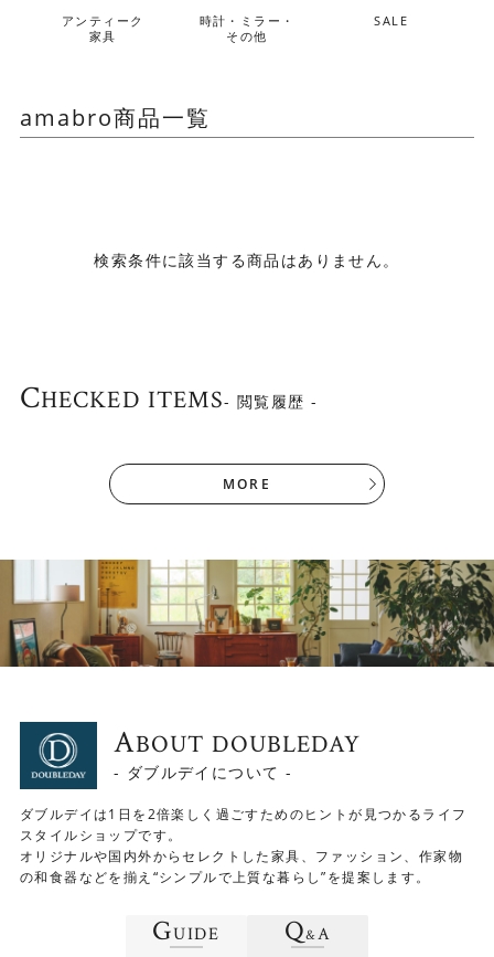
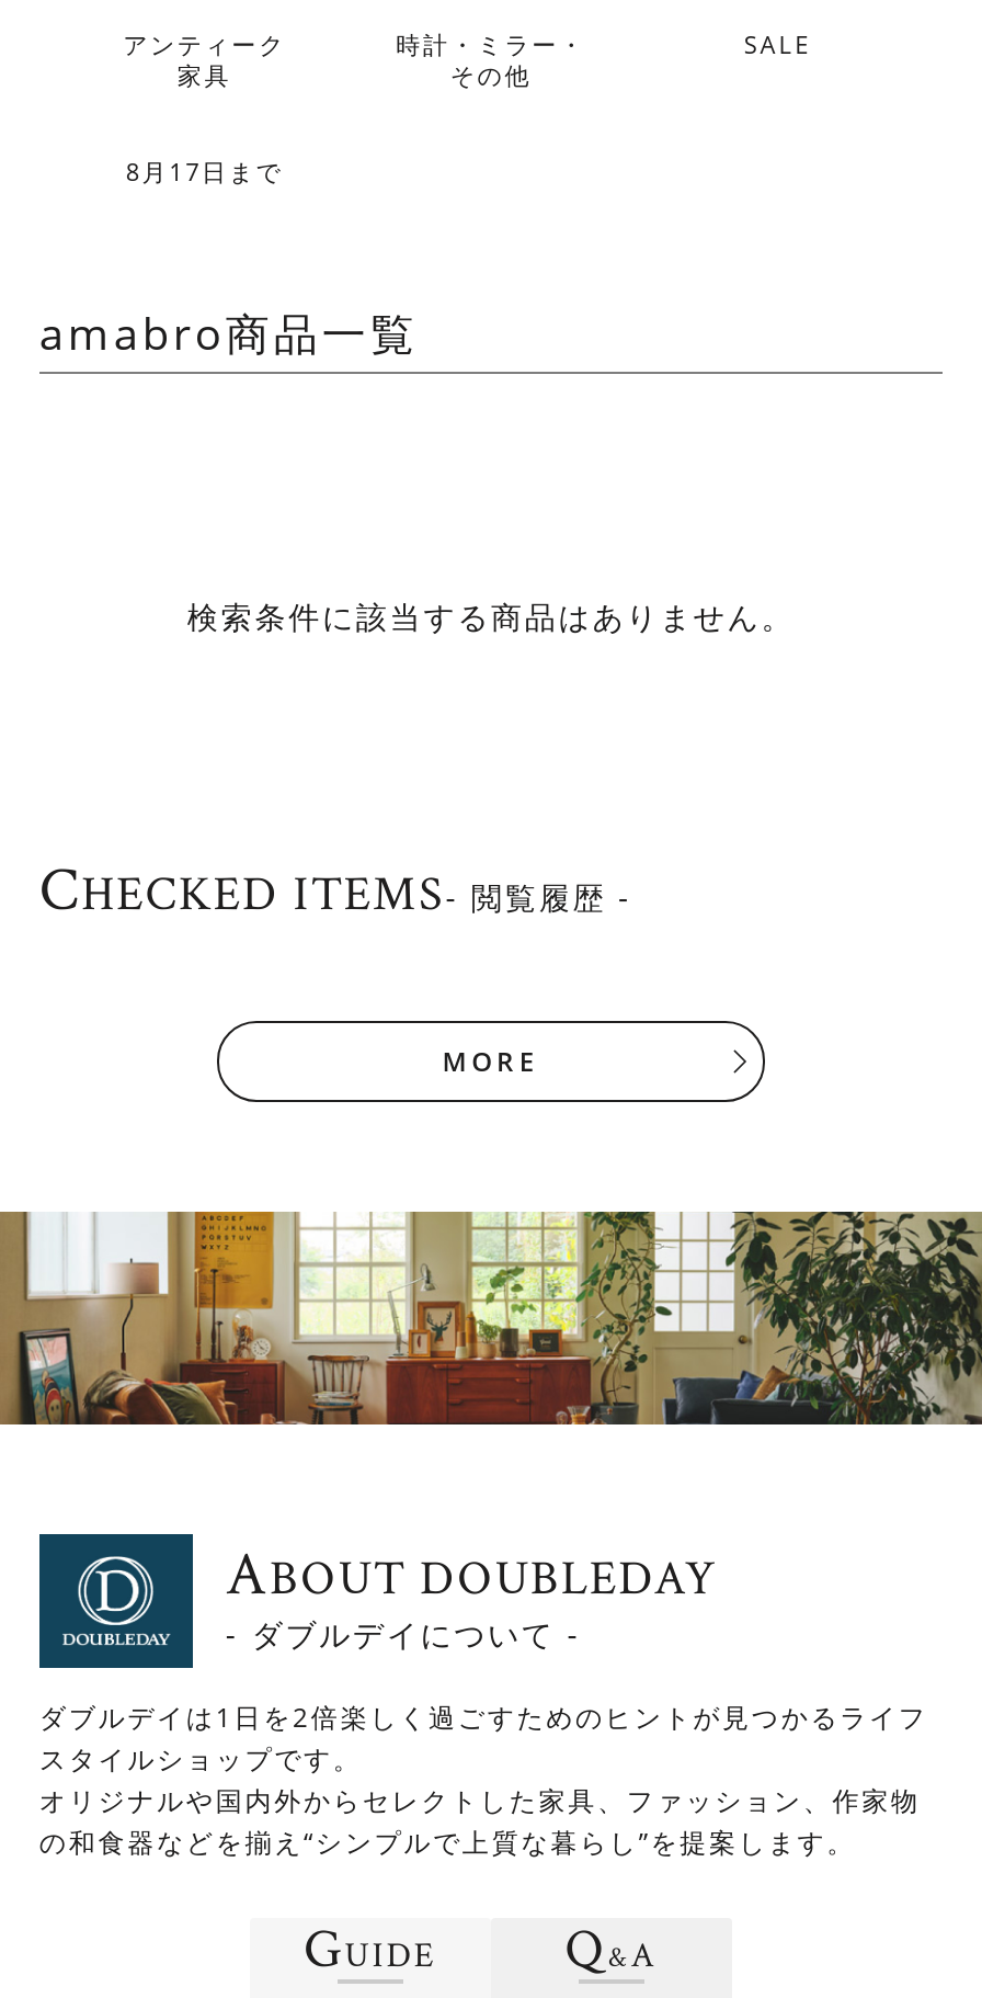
+ 8月17日まで
